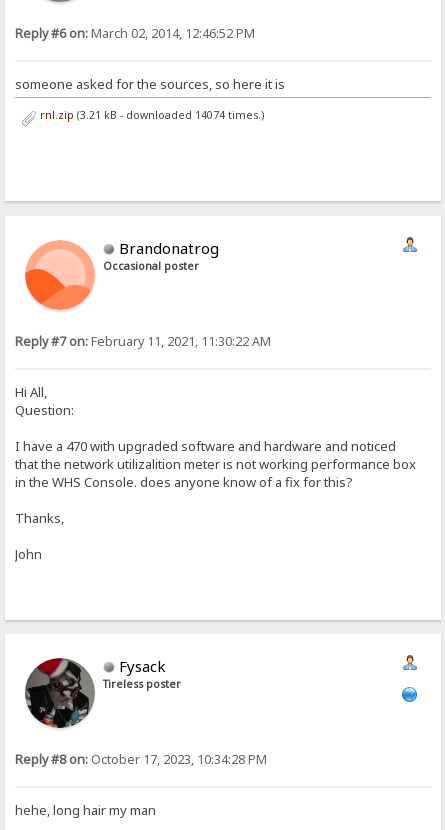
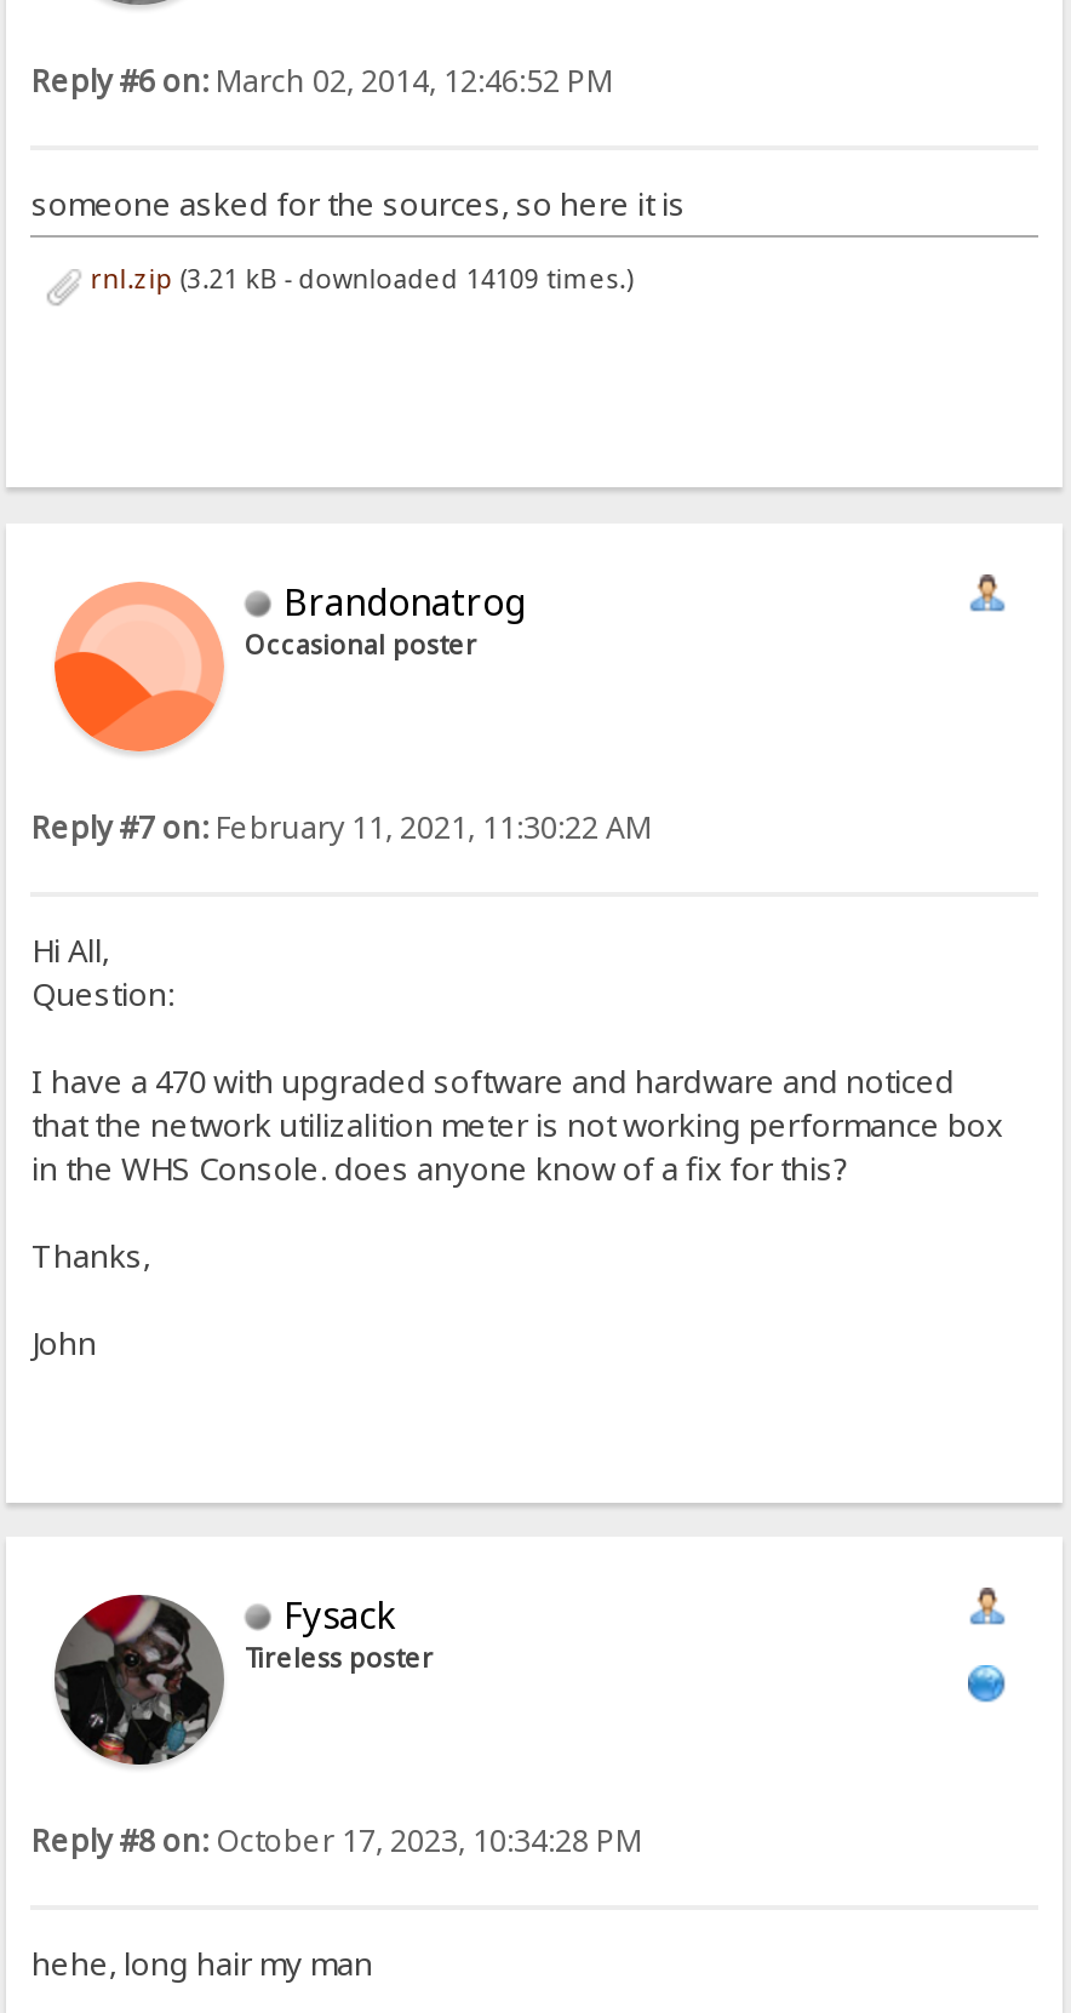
- rnl.zip (3.21 kB - downloaded 14074 times.)
+ rnl.zip (3.21 kB - downloaded 14109 times.)
